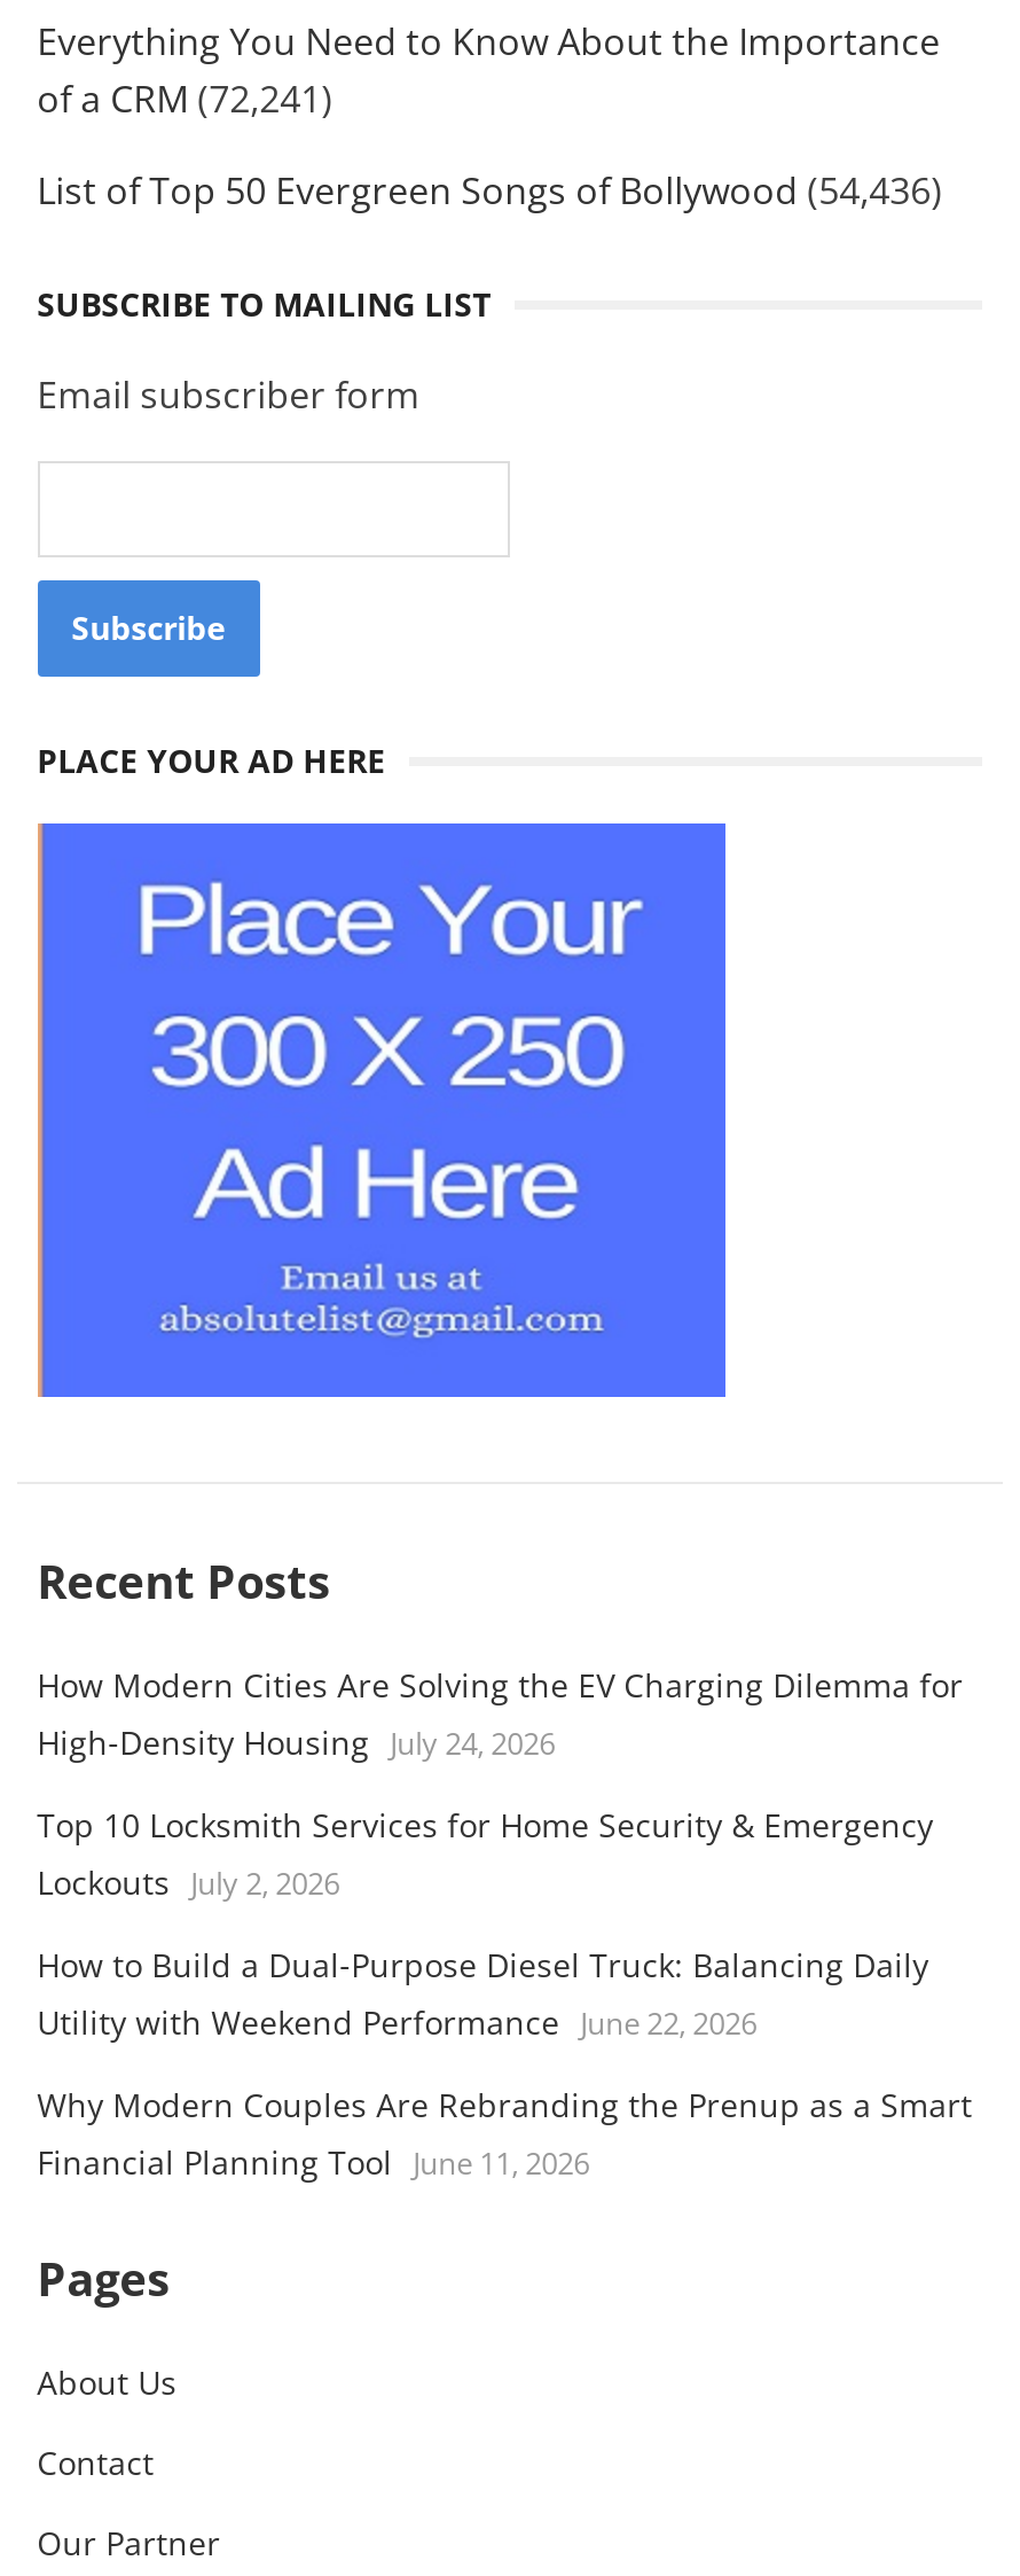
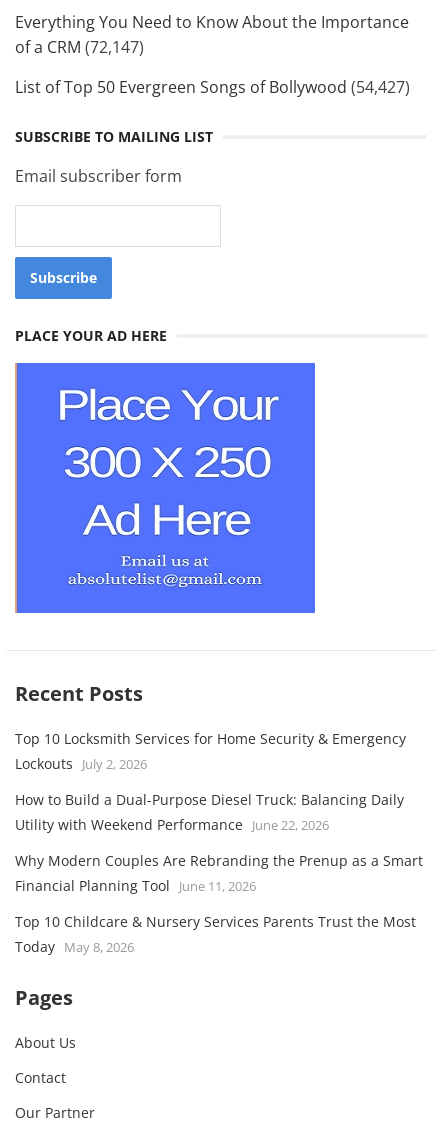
- of a CRM (72,241)
+ of a CRM (72,147)

- List of Top 50 Evergreen Songs of Bollywood (54,436)
+ List of Top 50 Evergreen Songs of Bollywood (54,427)

- How Modern Cities Are Solving the EV Charging Dilemma for
- High-Density Housing July 24, 2026

moved up: Top 10 Locksmith Services for Home Security & Emergency | Lockouts July 2, 2026 | How to Build a Dual-Purpose Diesel Truck: Balancing Daily | Utility with Weekend Performance June 22, 2026 | Why Modern Couples Are Rebranding the Prenup as a Smart | Financial Planning Tool June 11, 2026

+ Top 10 Childcare & Nursery Services Parents Trust the Most
+ Today May 8, 2026
